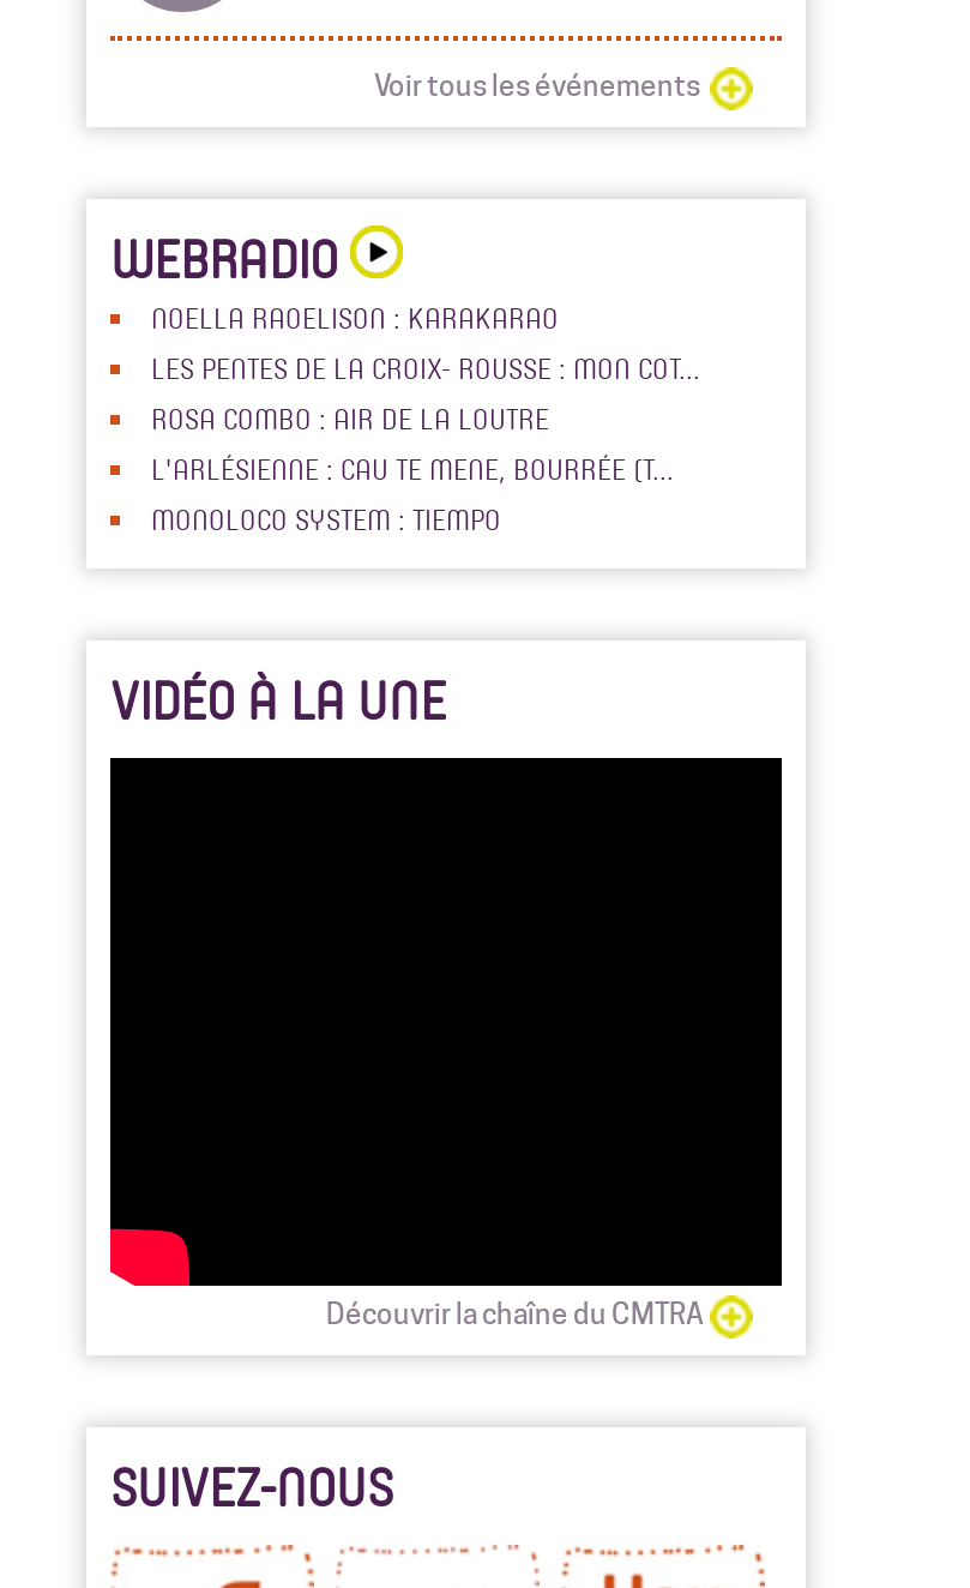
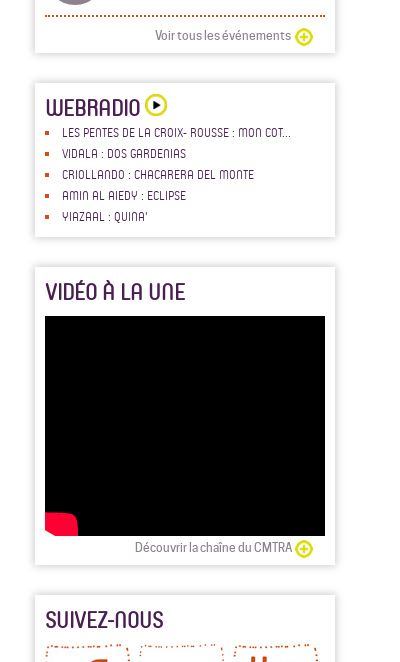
- NOELLA RAOELISON : KARAKARAO

moved up: LES PENTES DE LA CROIX- ROUSSE : MON COT...

- ROSA COMBO : AIR DE LA LOUTRE
- L'ARLÉSIENNE : CAU TE MENE, BOURRÉE (T...
- MONOLOCO SYSTEM : TIEMPO
+ VIDALA : DOS GARDENIAS
+ CRIOLLANDO : CHACARERA DEL MONTE
+ AMIN AL AIEDY : ECLIPSE
+ YIAZAAL : QUINA'
